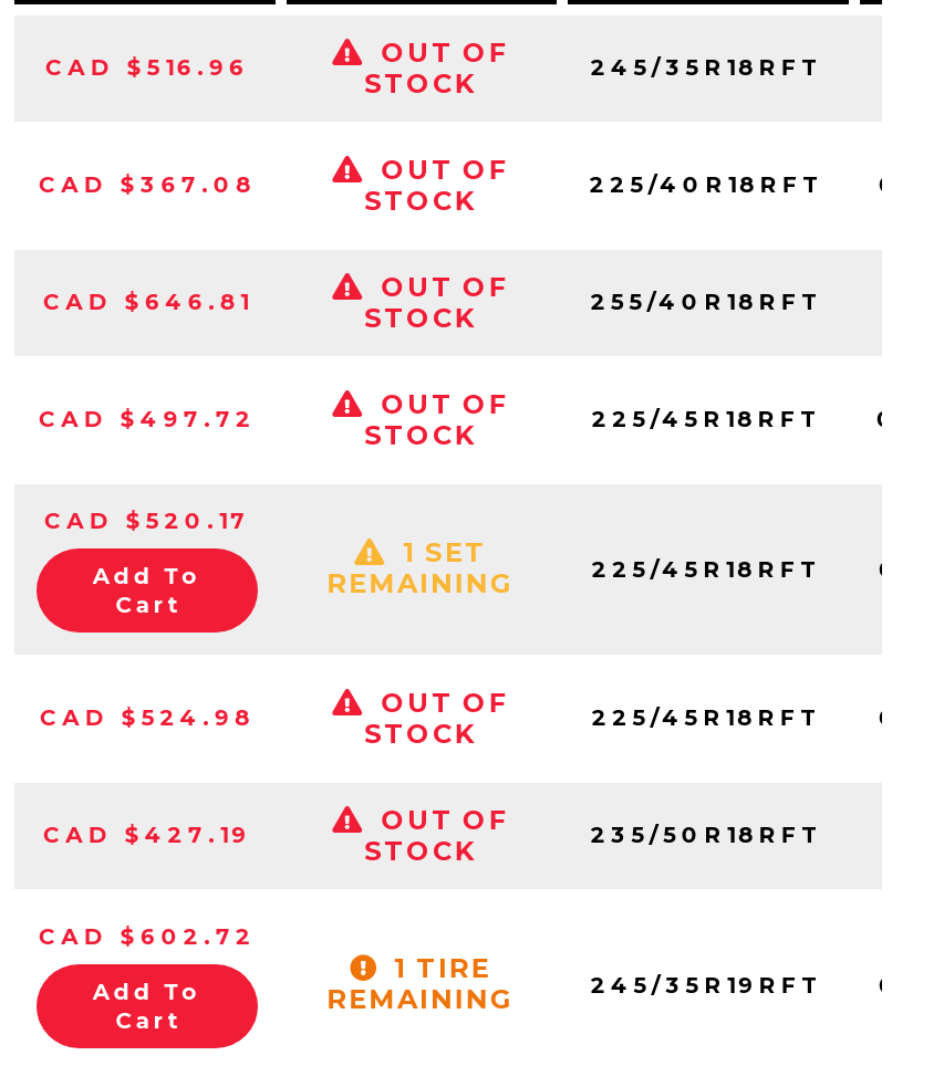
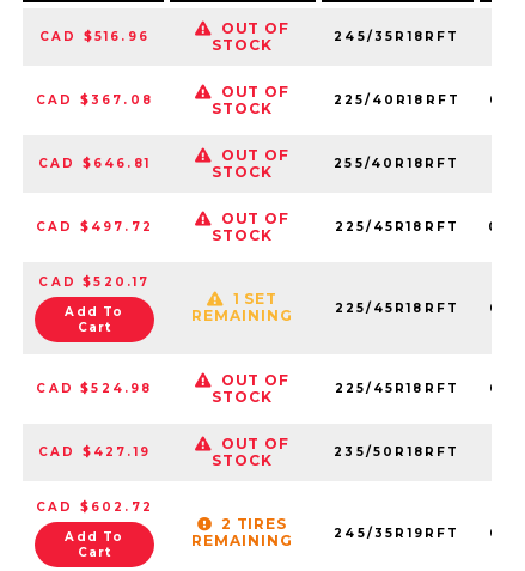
- 1 TIRE
+ 2 TIRES
